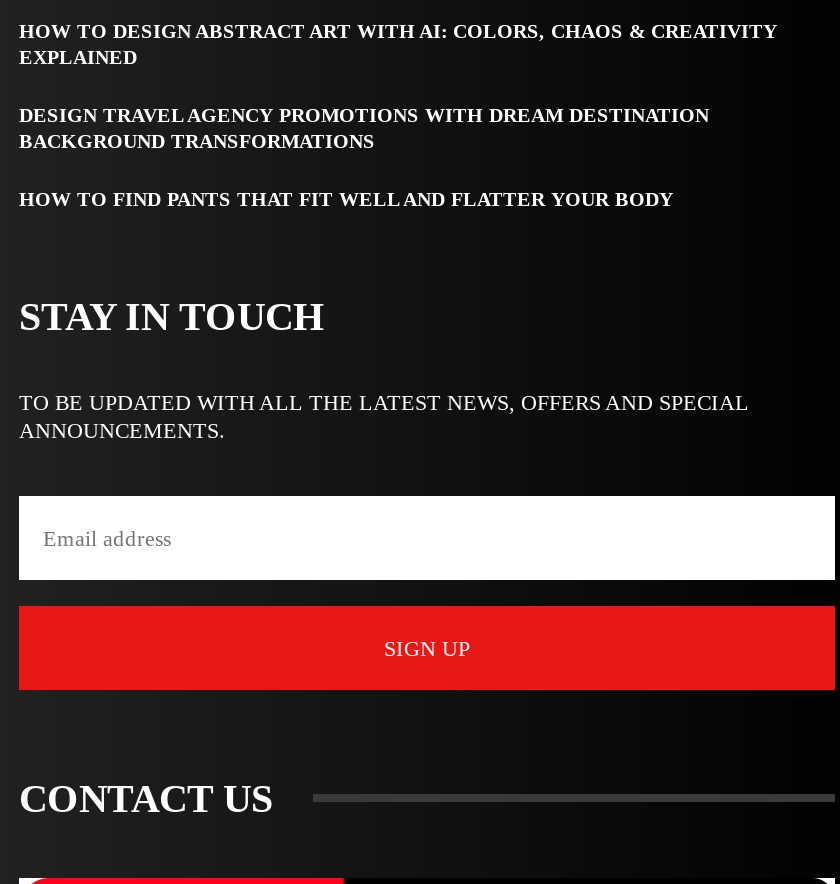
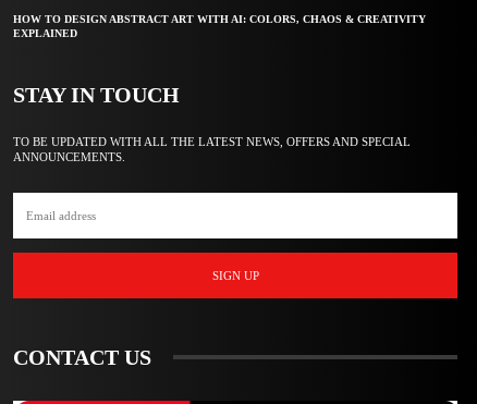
- DESIGN TRAVEL AGENCY PROMOTIONS WITH DREAM DESTINATION
- BACKGROUND TRANSFORMATIONS
- HOW TO FIND PANTS THAT FIT WELL AND FLATTER YOUR BODY
